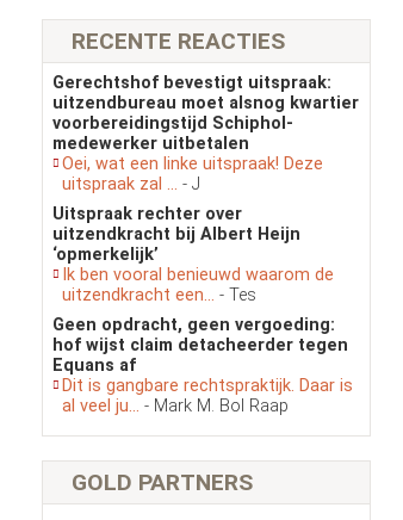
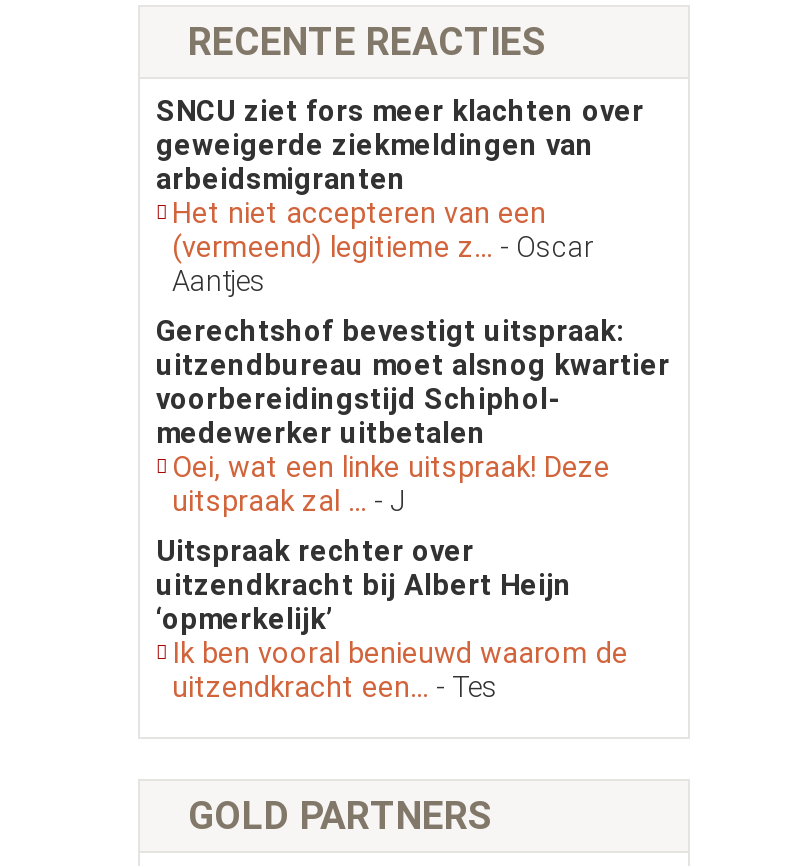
+ SNCU ziet fors meer klachten over
+ geweigerde ziekmeldingen van
+ arbeidsmigranten
+ Het niet accepteren van een
+ (vermeend) legitieme z... - Oscar
+ Aantjes

moved down: Gerechtshof bevestigt uitspraak: | uitzendbureau moet alsnog kwartier | voorbereidingstijd Schiphol- | ... | Ik ben vooral benieuwd waarom de | uitzendkracht een... - Tes

- Geen opdracht, geen vergoeding:
- hof wijst claim detacheerder tegen
- Equans af
- Dit is gangbare rechtspraktijk. Daar is
- al veel ju... - Mark M. Bol Raap
